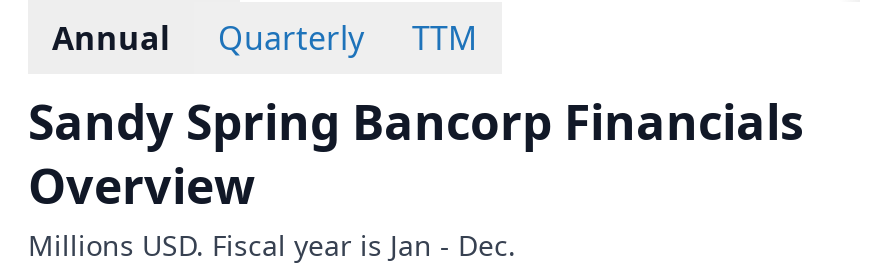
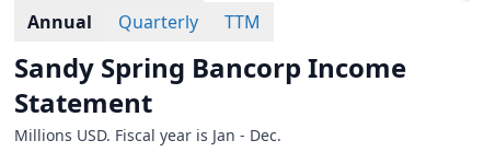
- Sandy Spring Bancorp Financials
- Overview
+ Sandy Spring Bancorp Income
+ Statement
